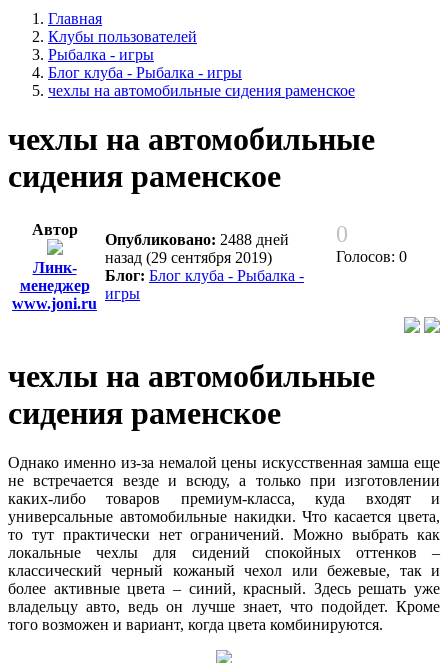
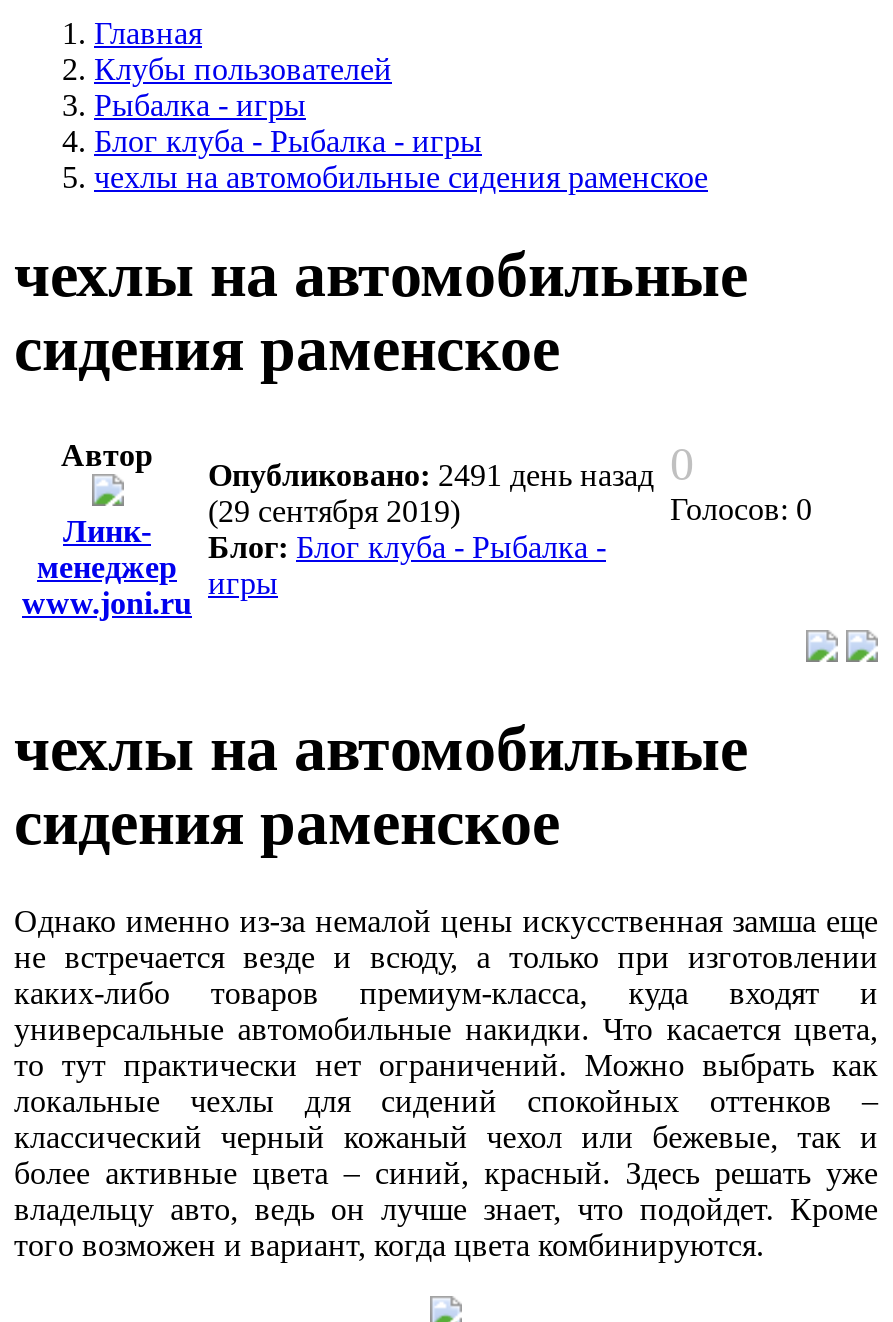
- Опубликовано: 2488 дней
- назад (29 сентября 2019)
+ Опубликовано: 2491 день назад
+ (29 сентября 2019)
